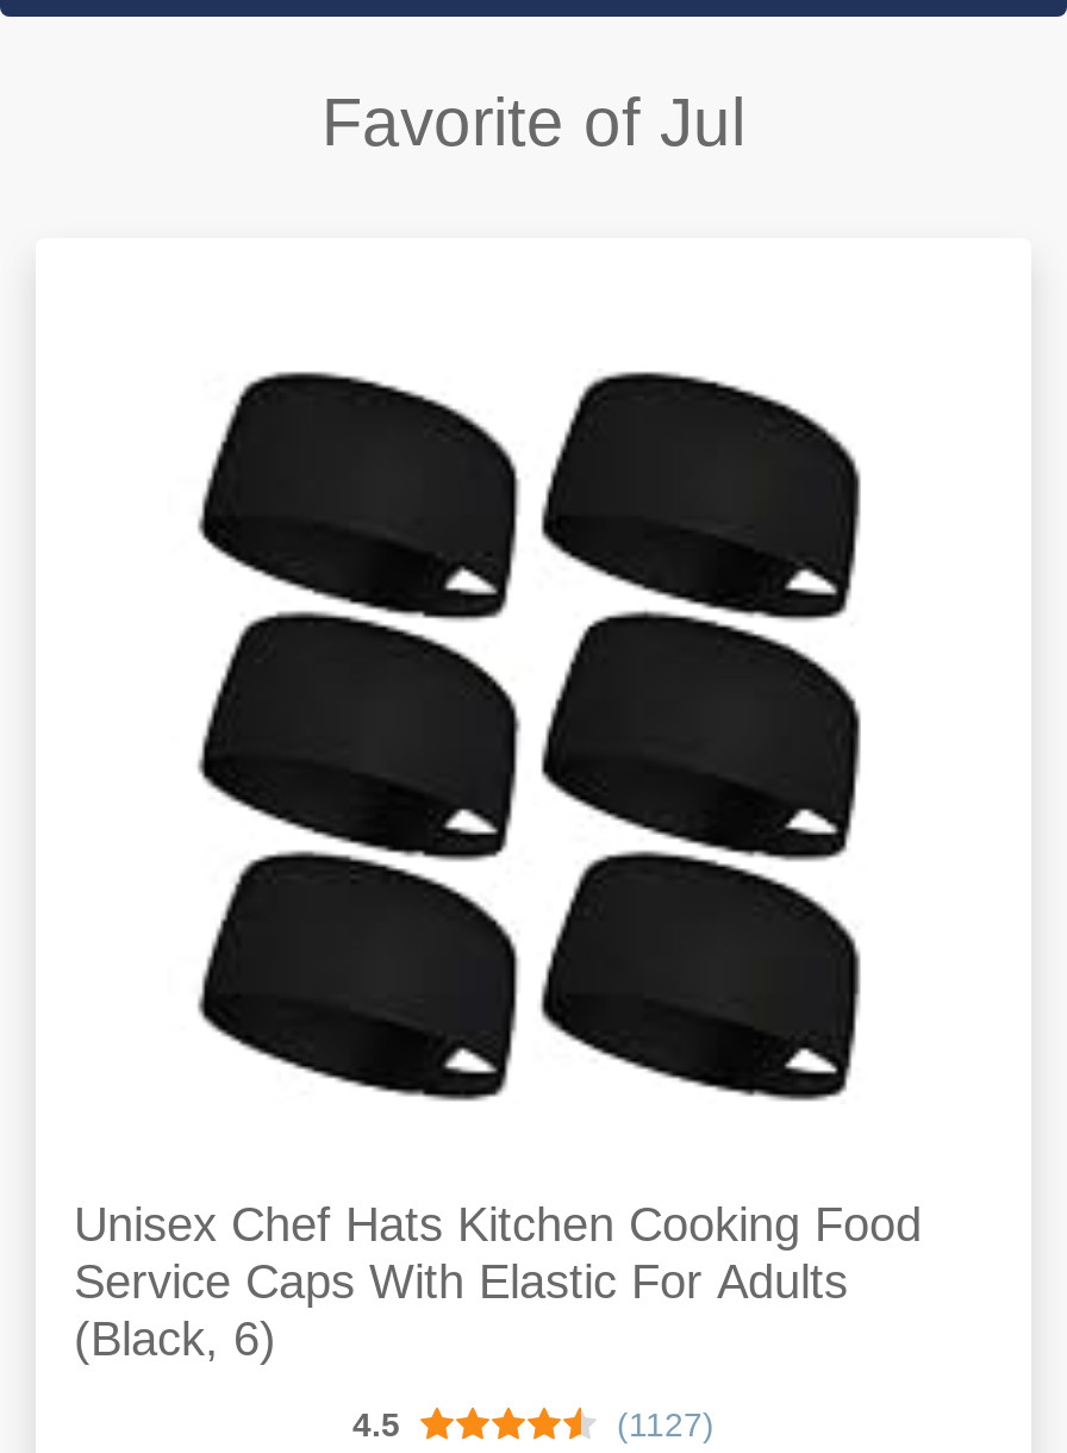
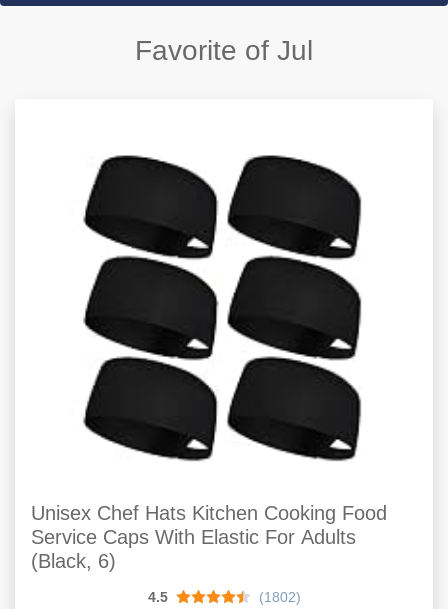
- (1127)
+ (1802)
